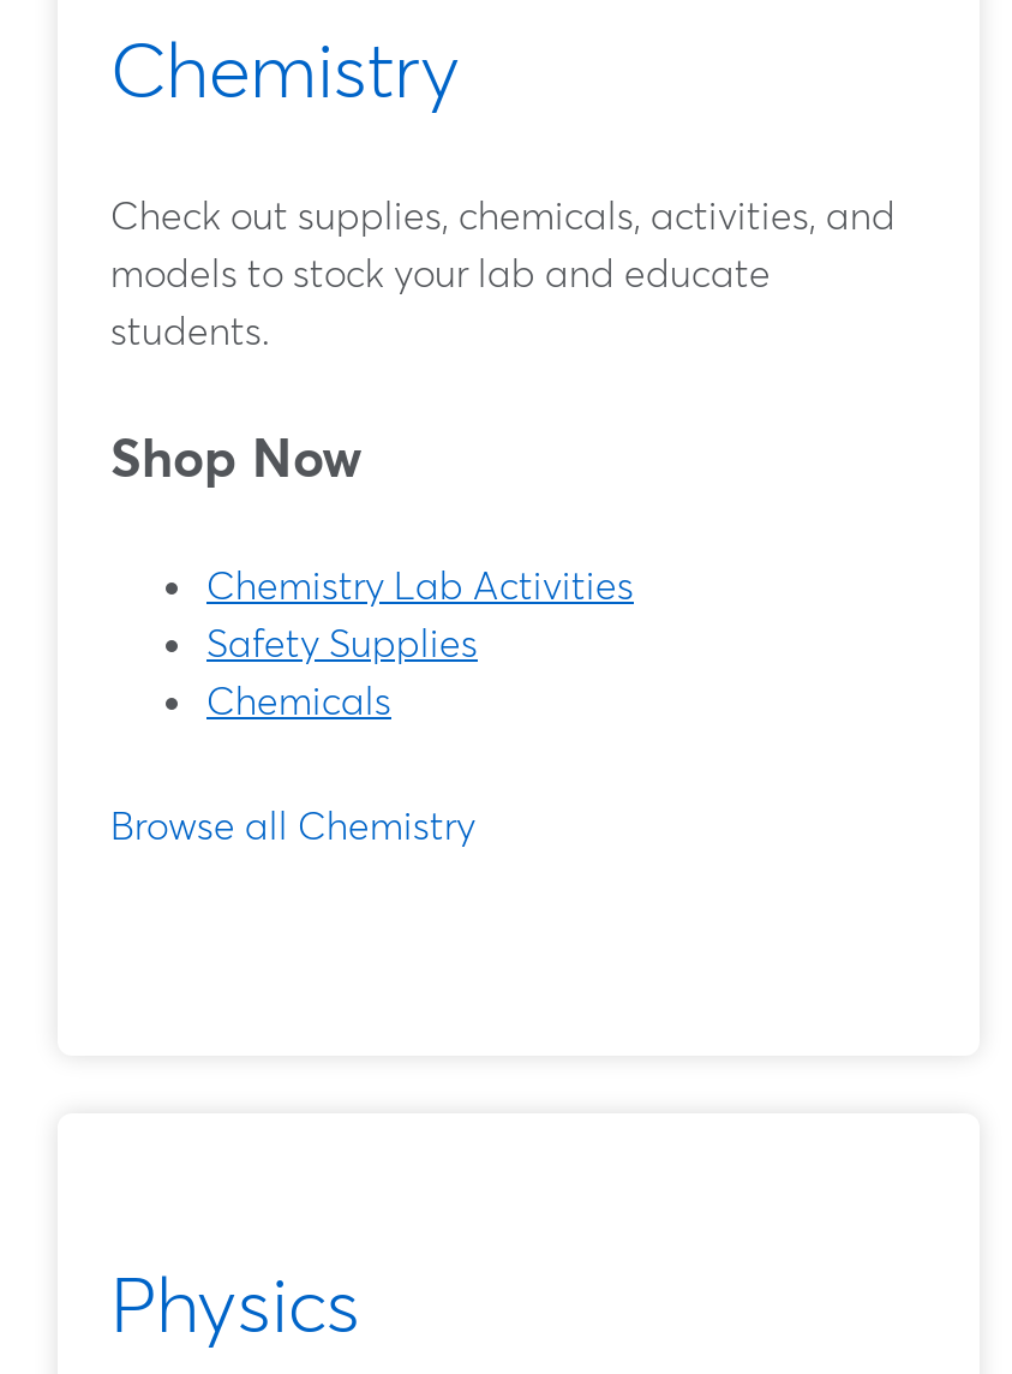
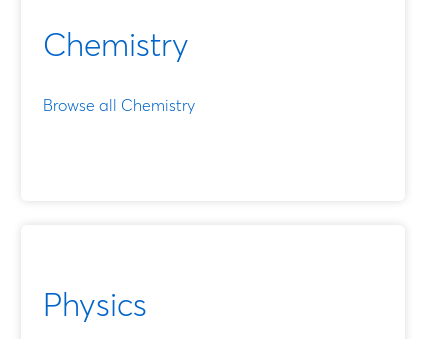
- Check out supplies, chemicals, activities, and
- models to stock your lab and educate
- students.
- Shop Now
- Chemistry Lab Activities
- Safety Supplies
- Chemicals
